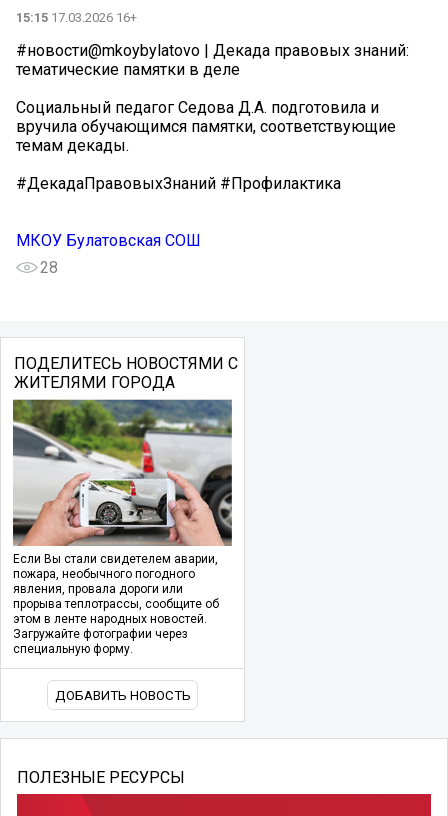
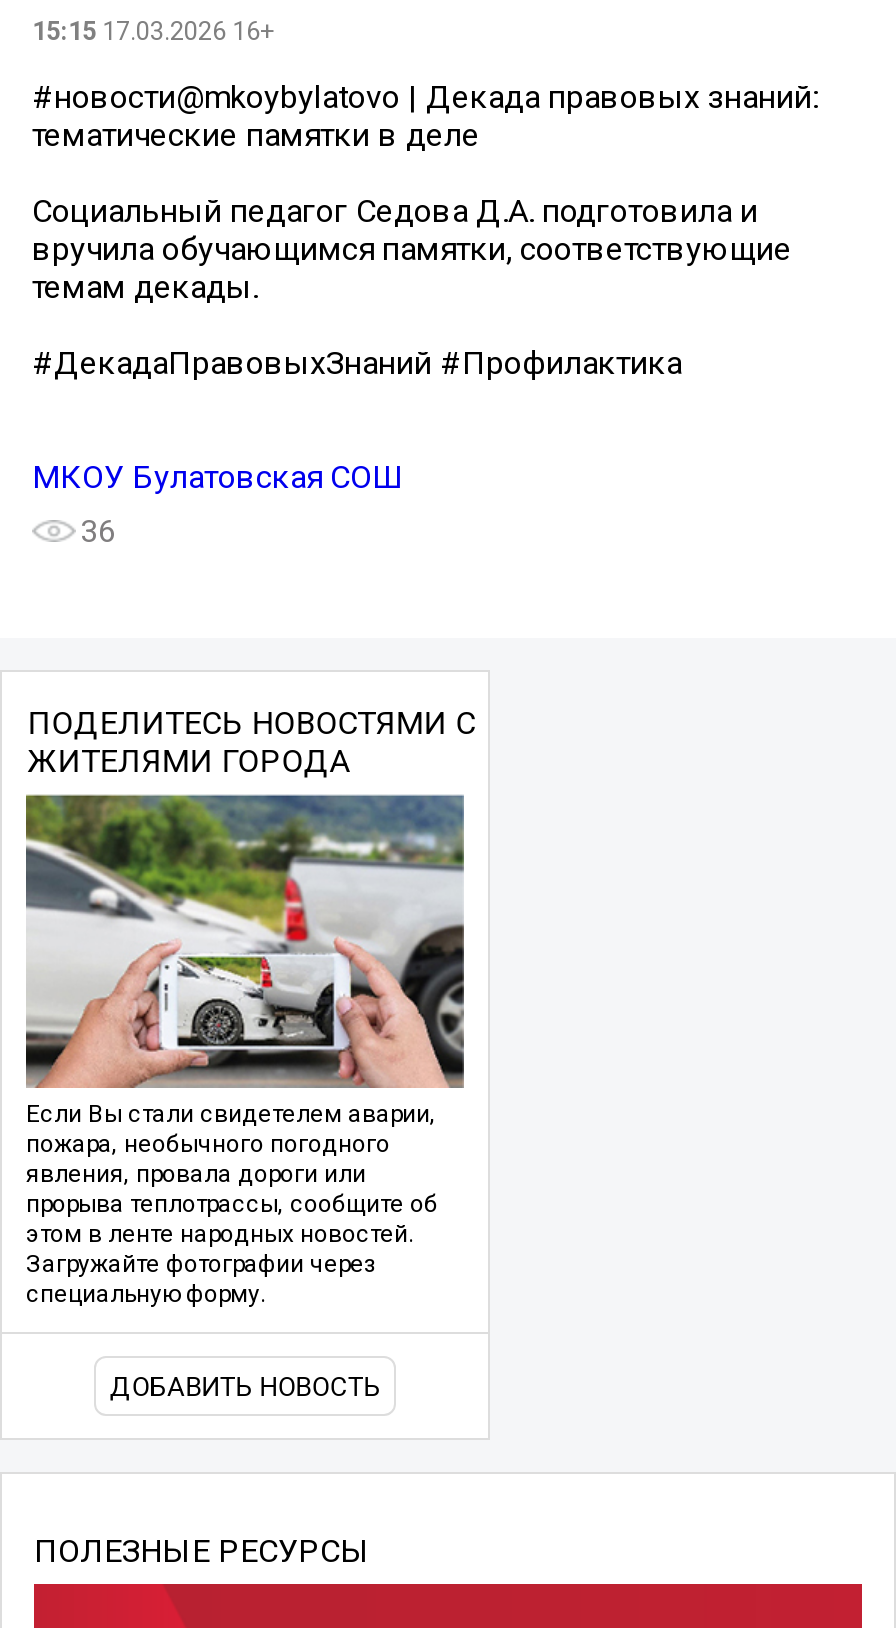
- 28
+ 36
